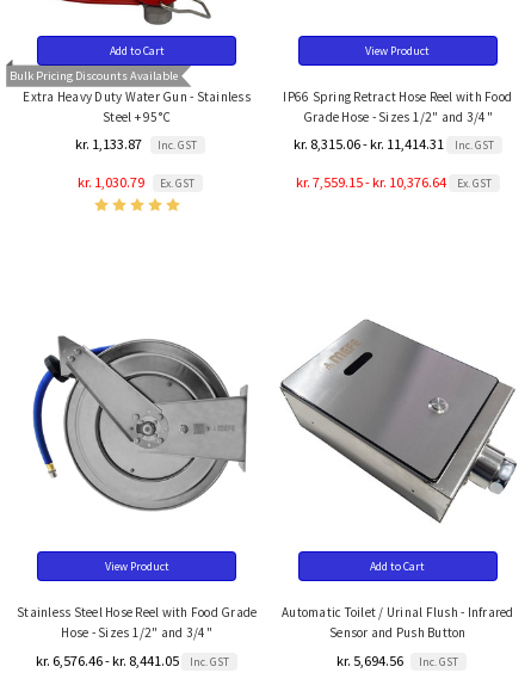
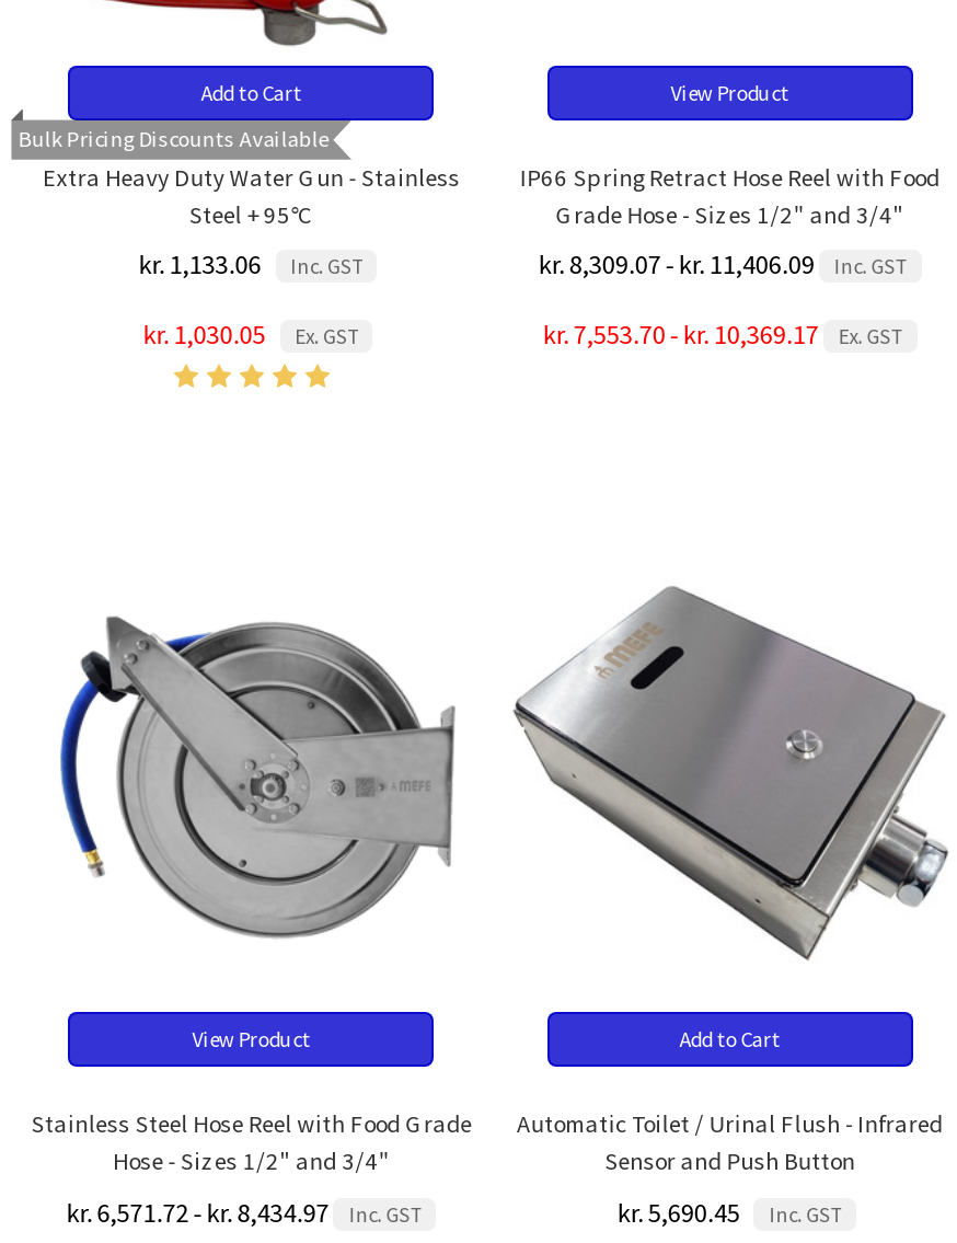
- kr. 1,133.87 Inc. GST
+ kr. 1,133.06 Inc. GST

- kr. 8,315.06 - kr. 11,414.31 Inc. GST
+ kr. 8,309.07 - kr. 11,406.09 Inc. GST

- kr. 1,030.79 Ex. GST
+ kr. 1,030.05 Ex. GST

- kr. 7,559.15 - kr. 10,376.64 Ex. GST
+ kr. 7,553.70 - kr. 10,369.17 Ex. GST

- kr. 6,576.46 - kr. 8,441.05 Inc. GST
+ kr. 6,571.72 - kr. 8,434.97 Inc. GST

- kr. 5,694.56 Inc. GST
+ kr. 5,690.45 Inc. GST
